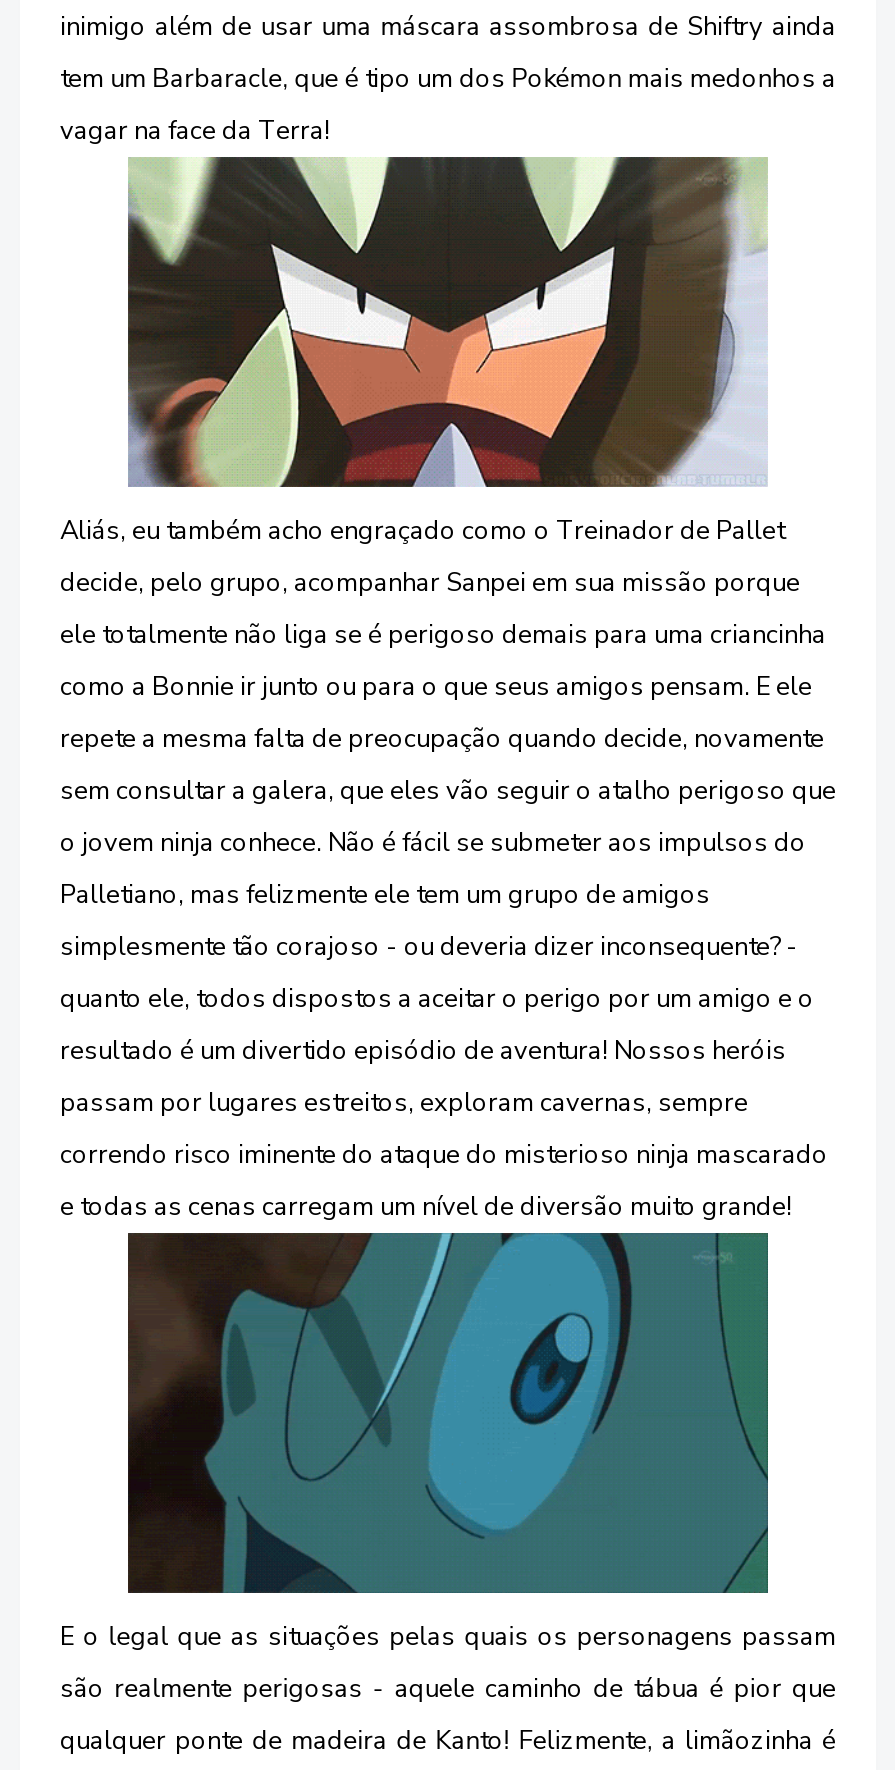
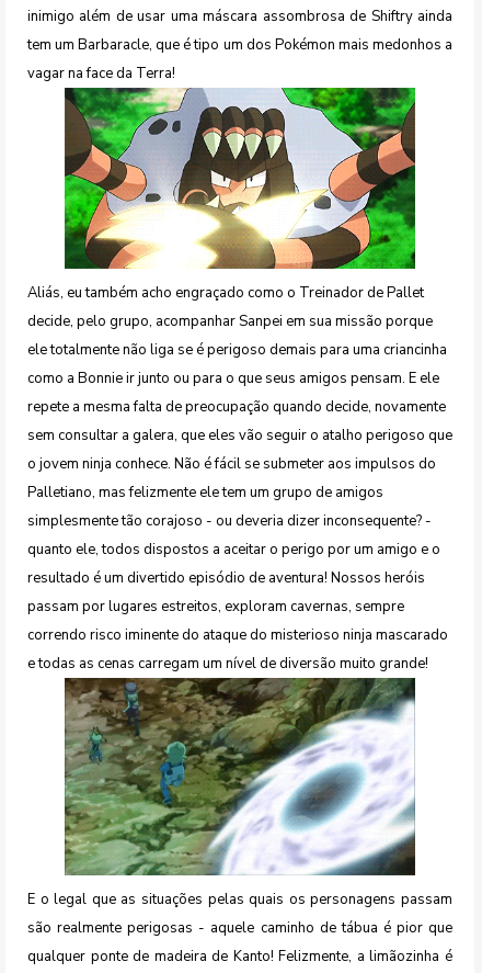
- [image]
+ [image]

- [image]
+ [image]
